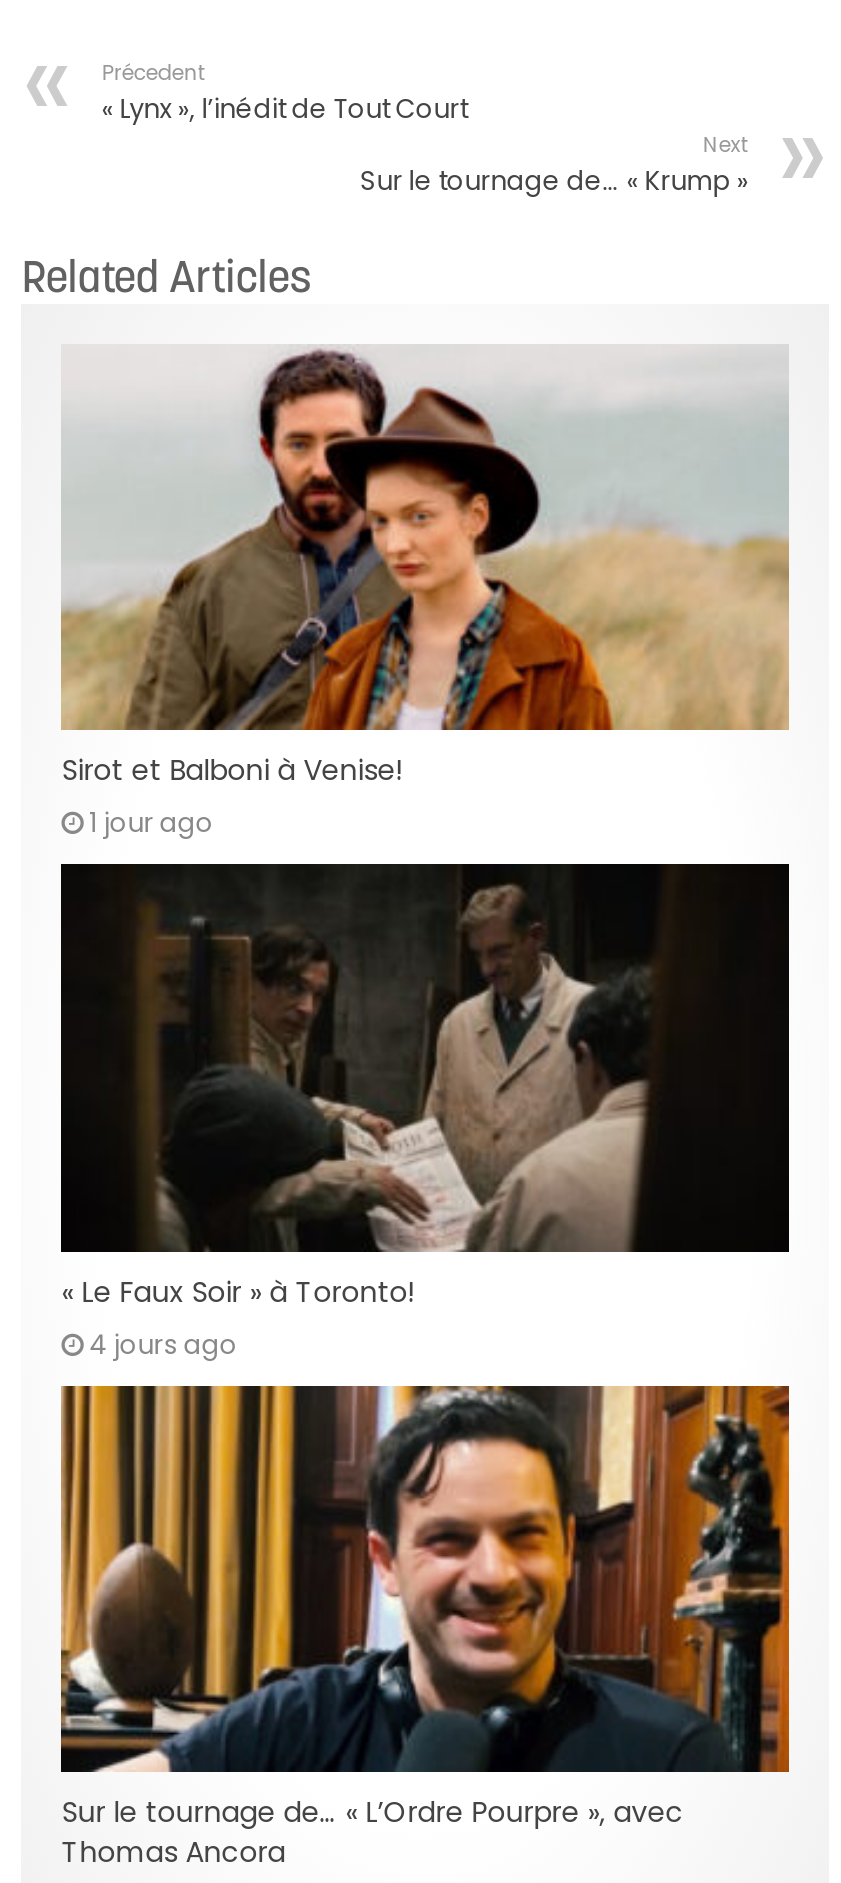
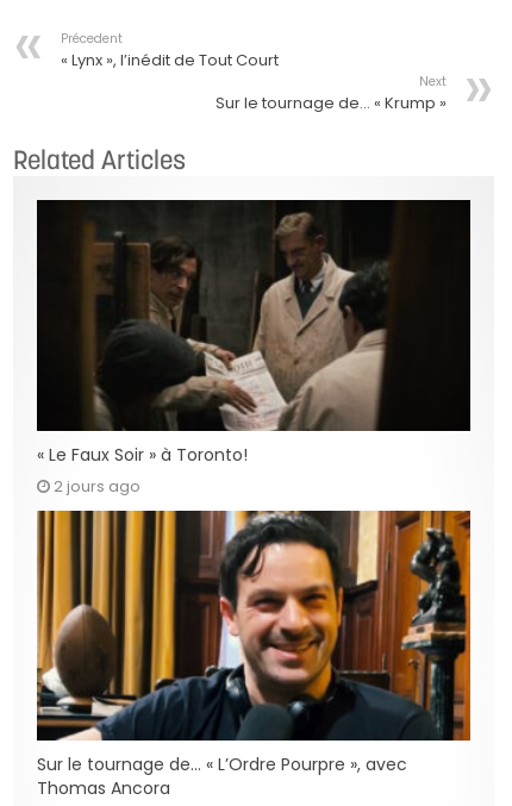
- [image]
- Sirot et Balboni à Venise!
- 1 jour ago

- 4 jours ago
+ 2 jours ago
